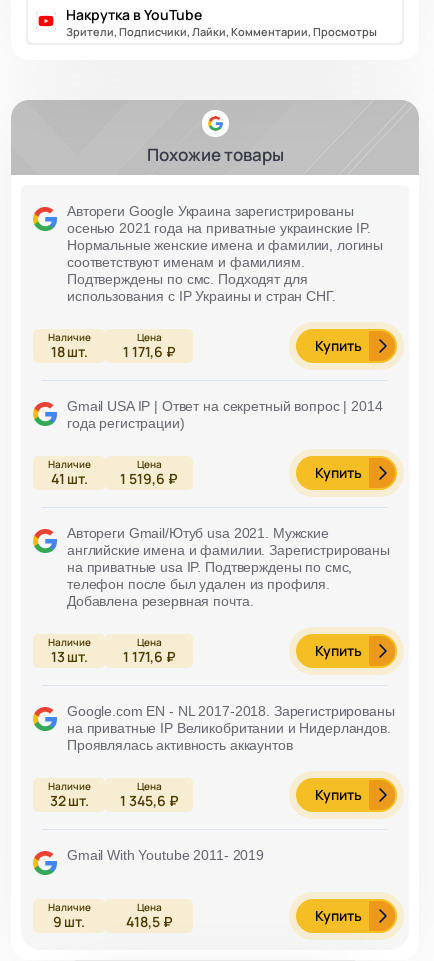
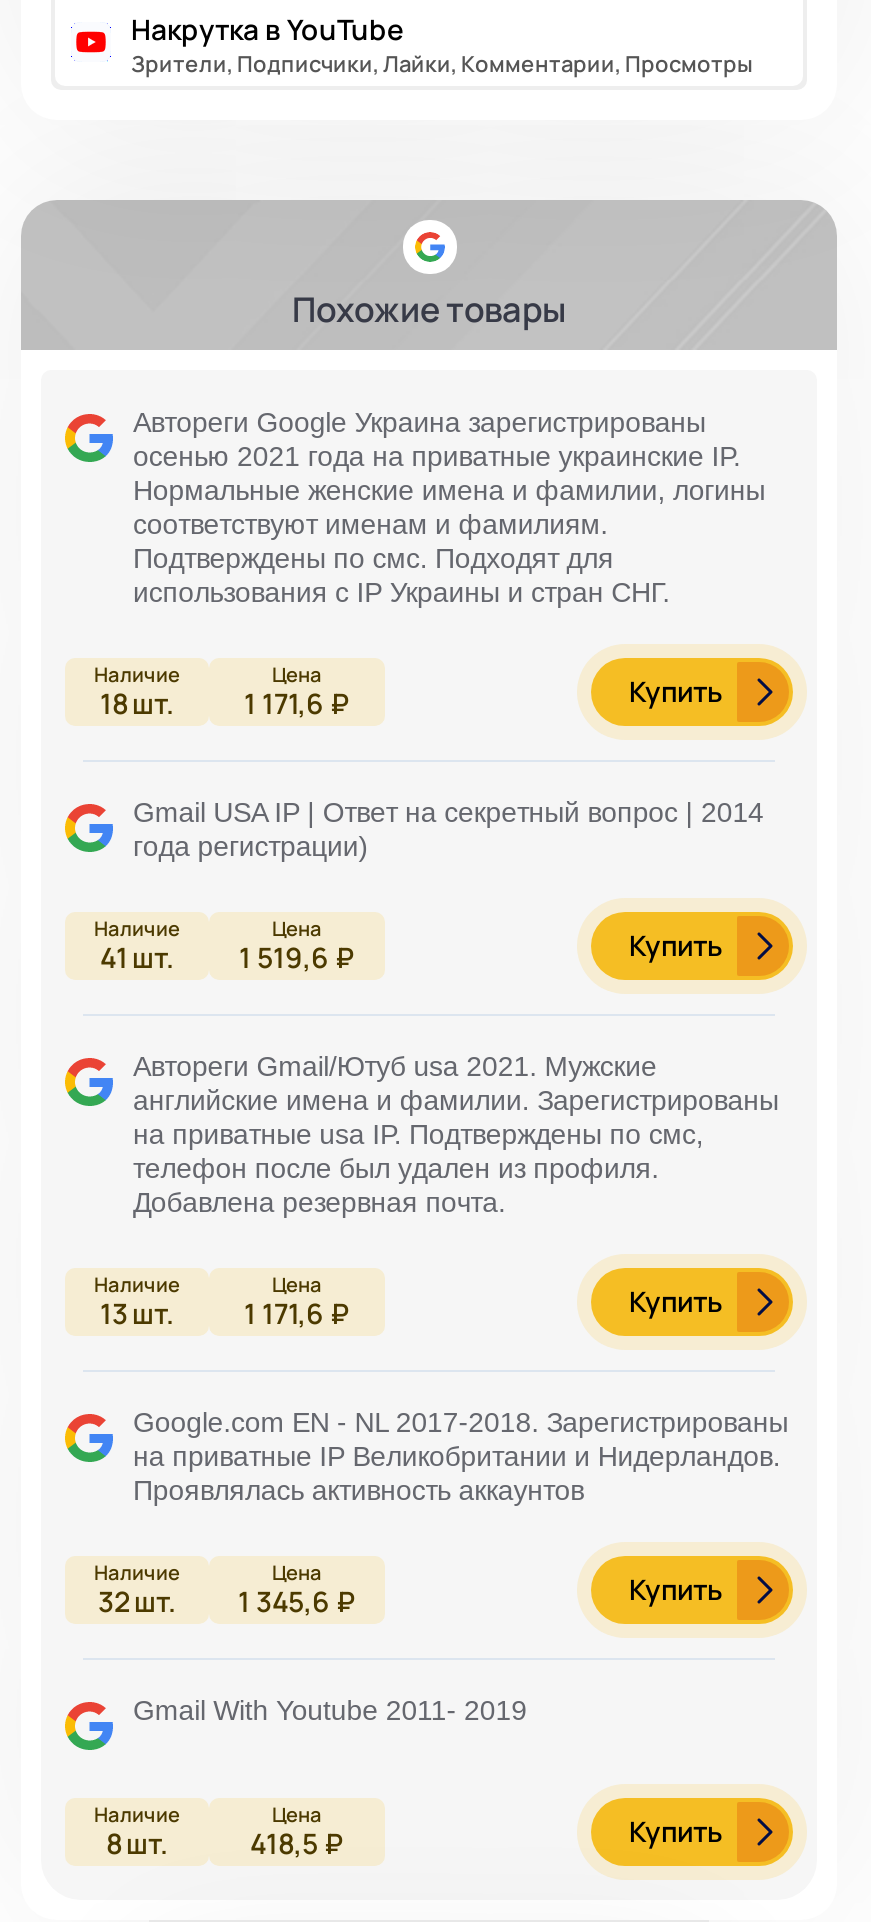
- 9 шт.
+ 8 шт.
